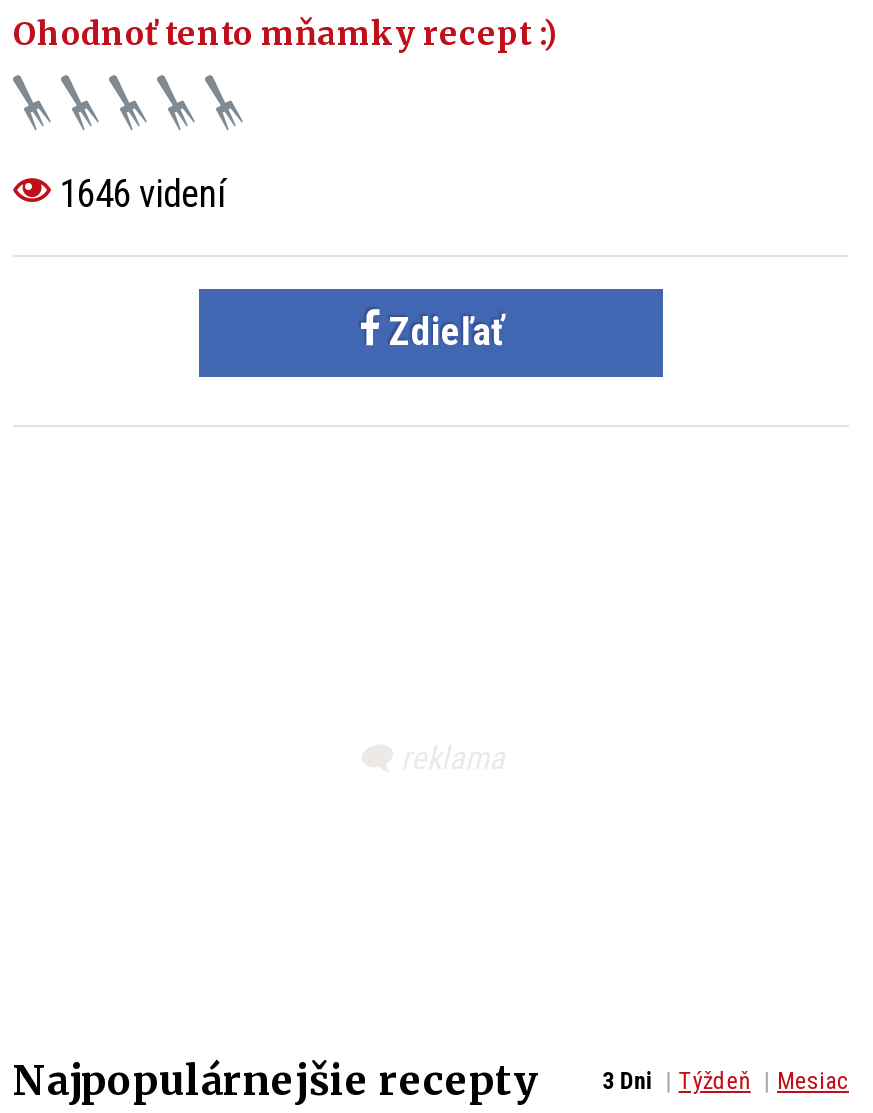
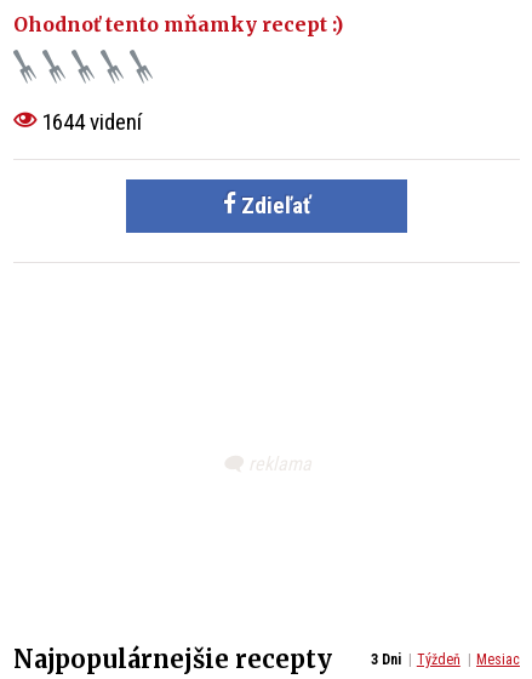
- 1646 videní
+ 1644 videní
